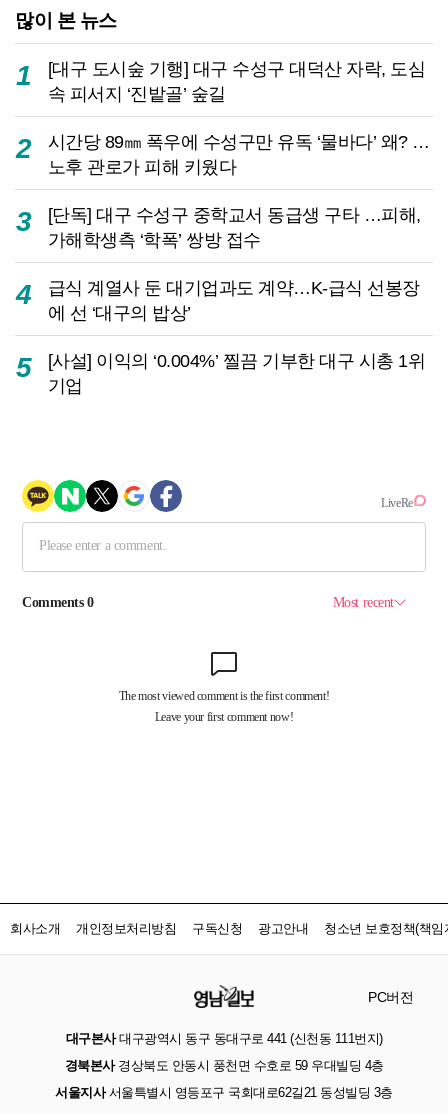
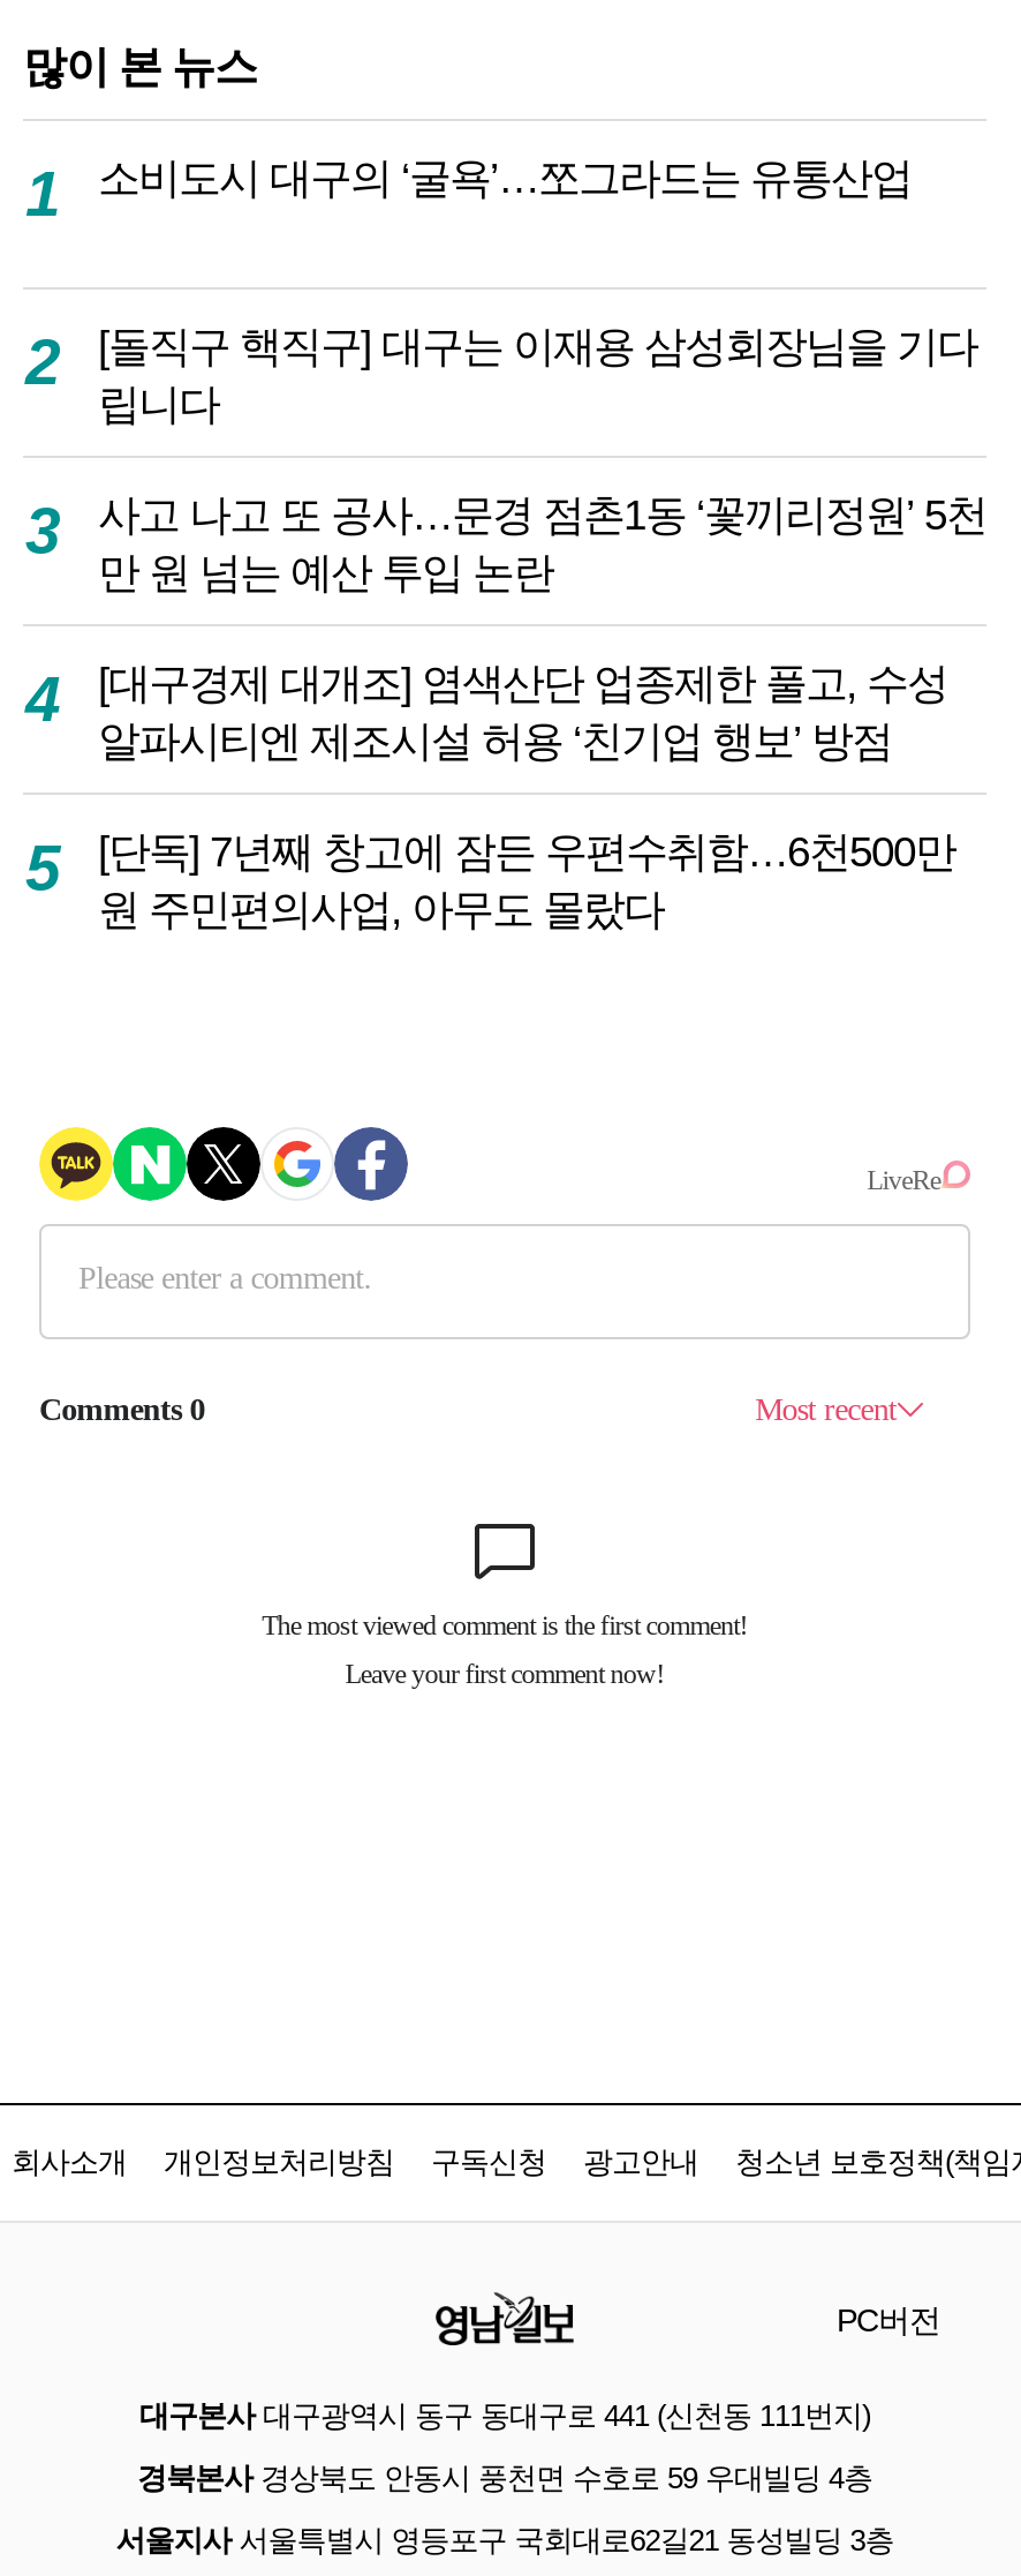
- [대구 도시숲 기행] 대구 수성구 대덕산 자락, 도심
- 속 피서지 ‘진밭골’ 숲길
+ 소비도시 대구의 ‘굴욕’…쪼그라드는 유통산업

- 시간당 89㎜ 폭우에 수성구만 유독 ‘물바다’ 왜? …
- 노후 관로가 피해 키웠다
+ [돌직구 핵직구] 대구는 이재용 삼성회장님을 기다
+ 립니다

- [단독] 대구 수성구 중학교서 동급생 구타 …피해,
- 가해학생측 ‘학폭’ 쌍방 접수
+ 사고 나고 또 공사…문경 점촌1동 ‘꽃끼리정원’ 5천
+ 만 원 넘는 예산 투입 논란

- 급식 계열사 둔 대기업과도 계약…K-급식 선봉장
- 에 선 ‘대구의 밥상’
+ [대구경제 대개조] 염색산단 업종제한 풀고, 수성
+ 알파시티엔 제조시설 허용 ‘친기업 행보’ 방점

- [사설] 이익의 ‘0.004%’ 찔끔 기부한 대구 시총 1위
- 기업
+ [단독] 7년째 창고에 잠든 우편수취함…6천500만
+ 원 주민편의사업, 아무도 몰랐다
